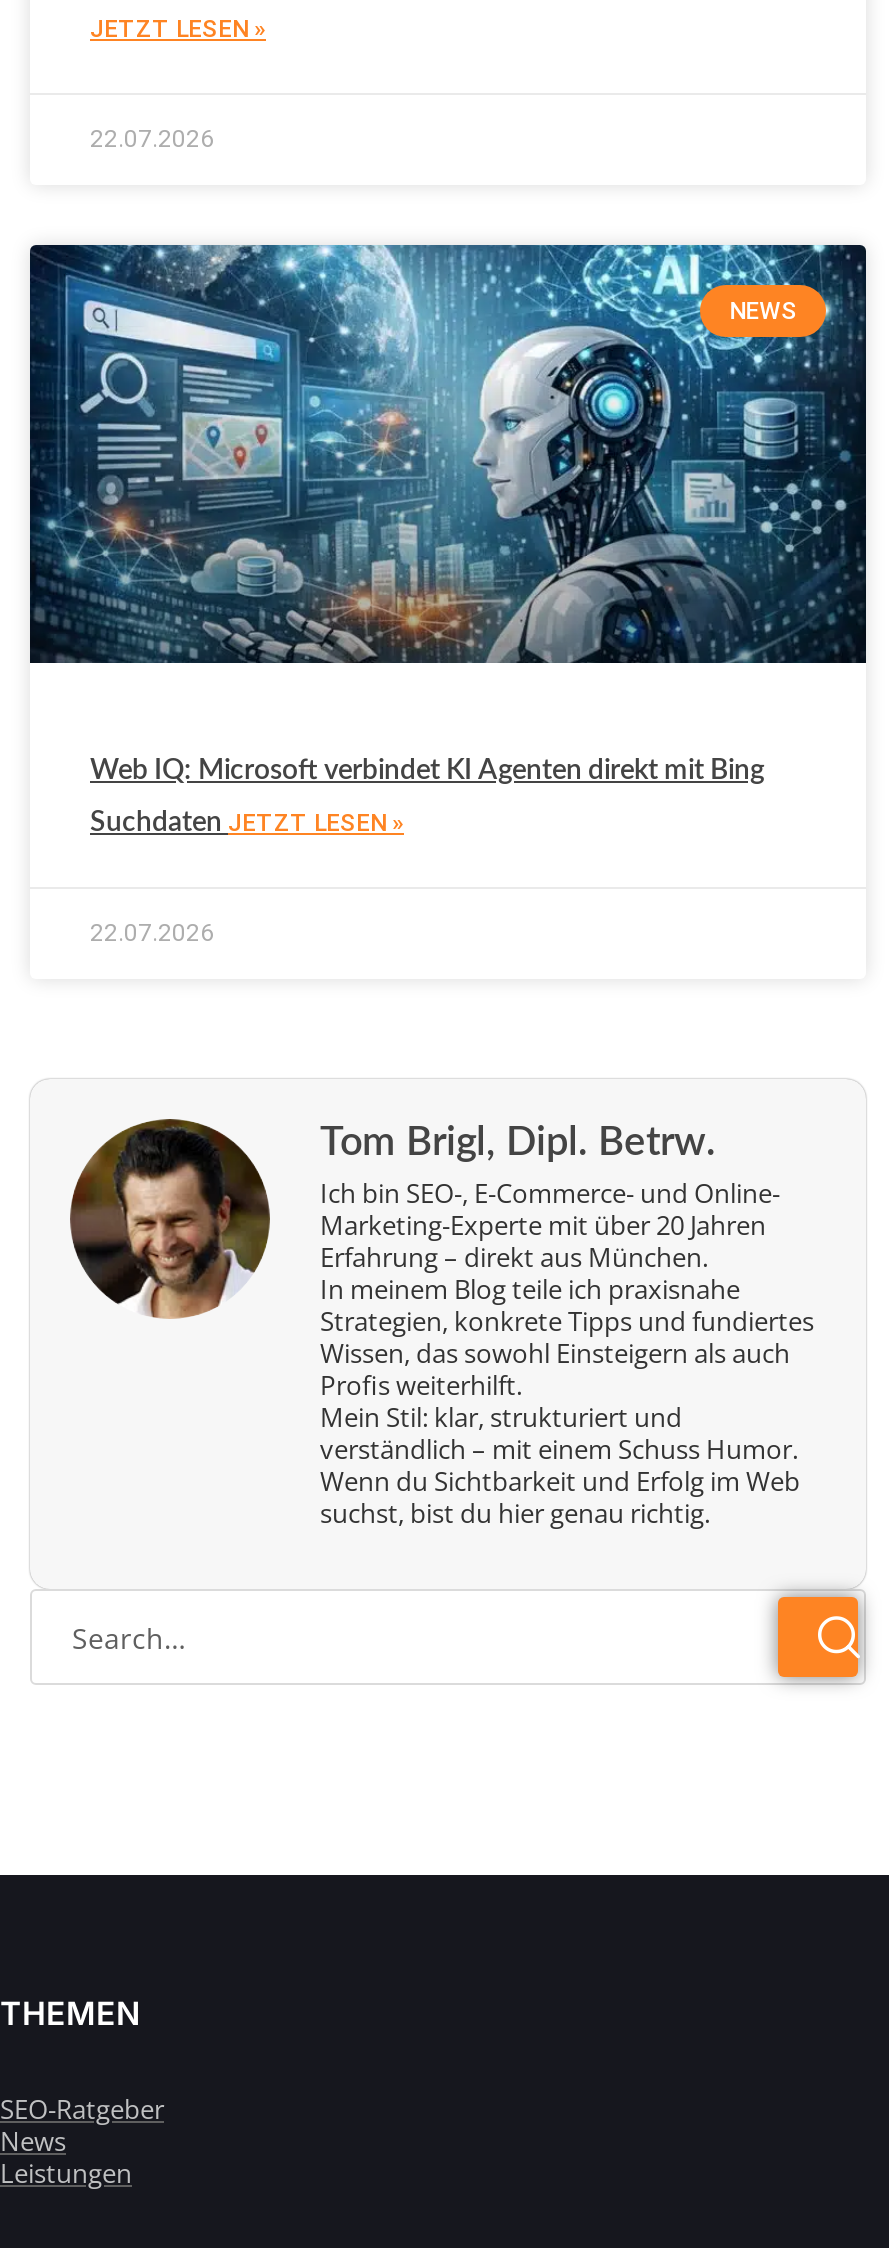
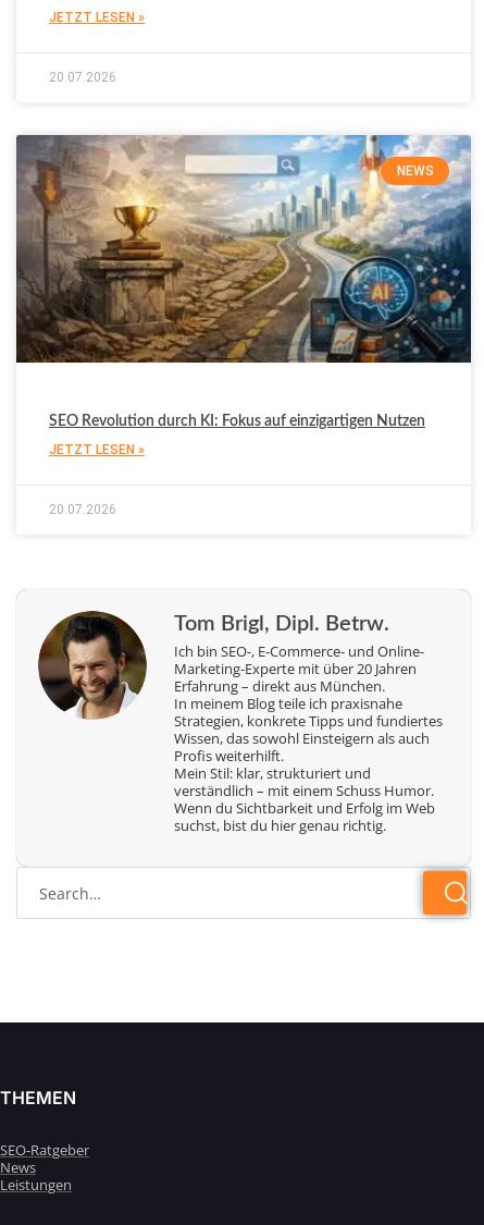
- 22.07.2026
+ 20.07.2026

- [image]
+ [image]

- Web IQ: Microsoft verbindet KI Agenten direkt mit Bing
+ SEO Revolution durch KI: Fokus auf einzigartigen Nutzen

- Suchdaten JETZT LESEN »
+ JETZT LESEN »

- 22.07.2026
+ 20.07.2026
